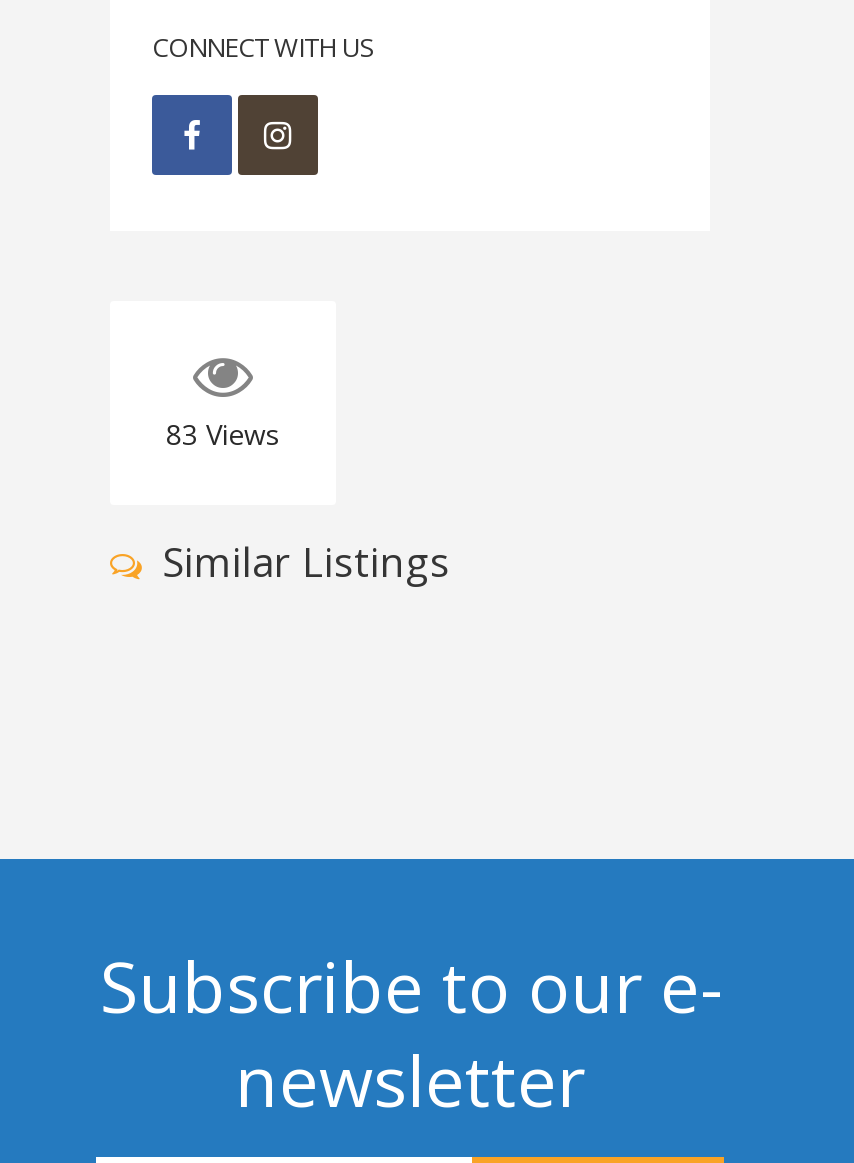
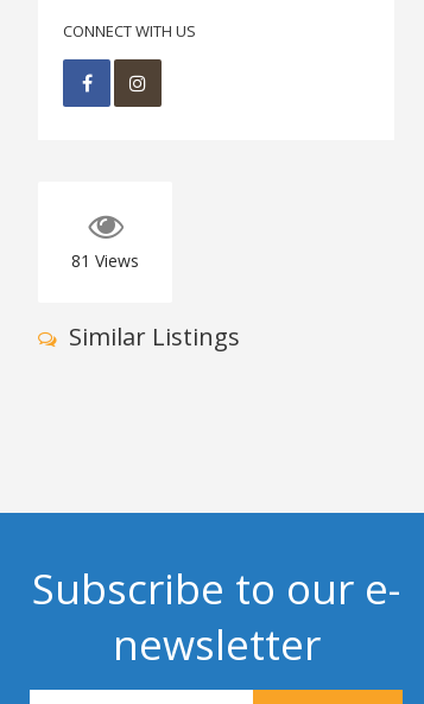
- 83 Views
+ 81 Views
